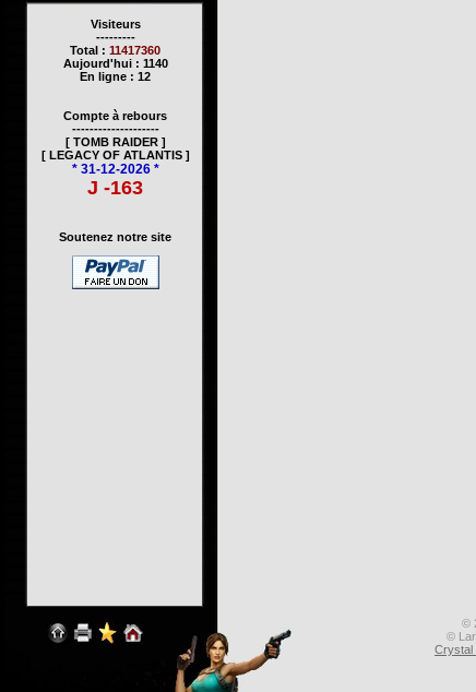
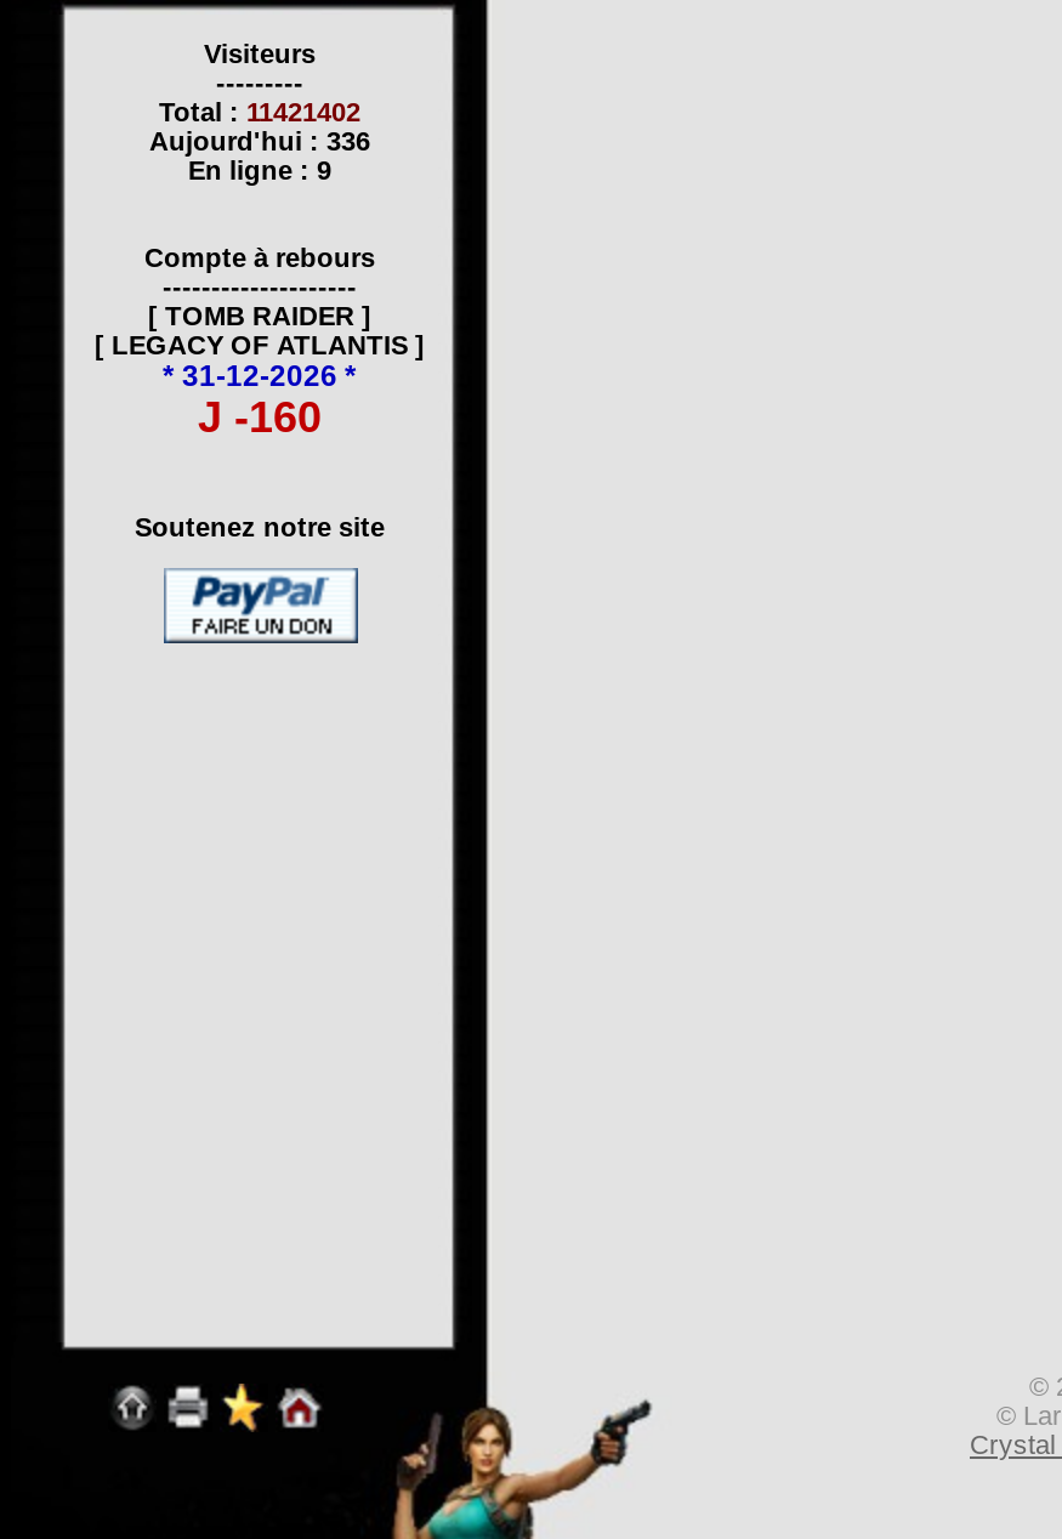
- Total : 11417360
+ Total : 11421402

- Aujourd'hui : 1140
+ Aujourd'hui : 336

- En ligne : 12
+ En ligne : 9

- J -163
+ J -160
